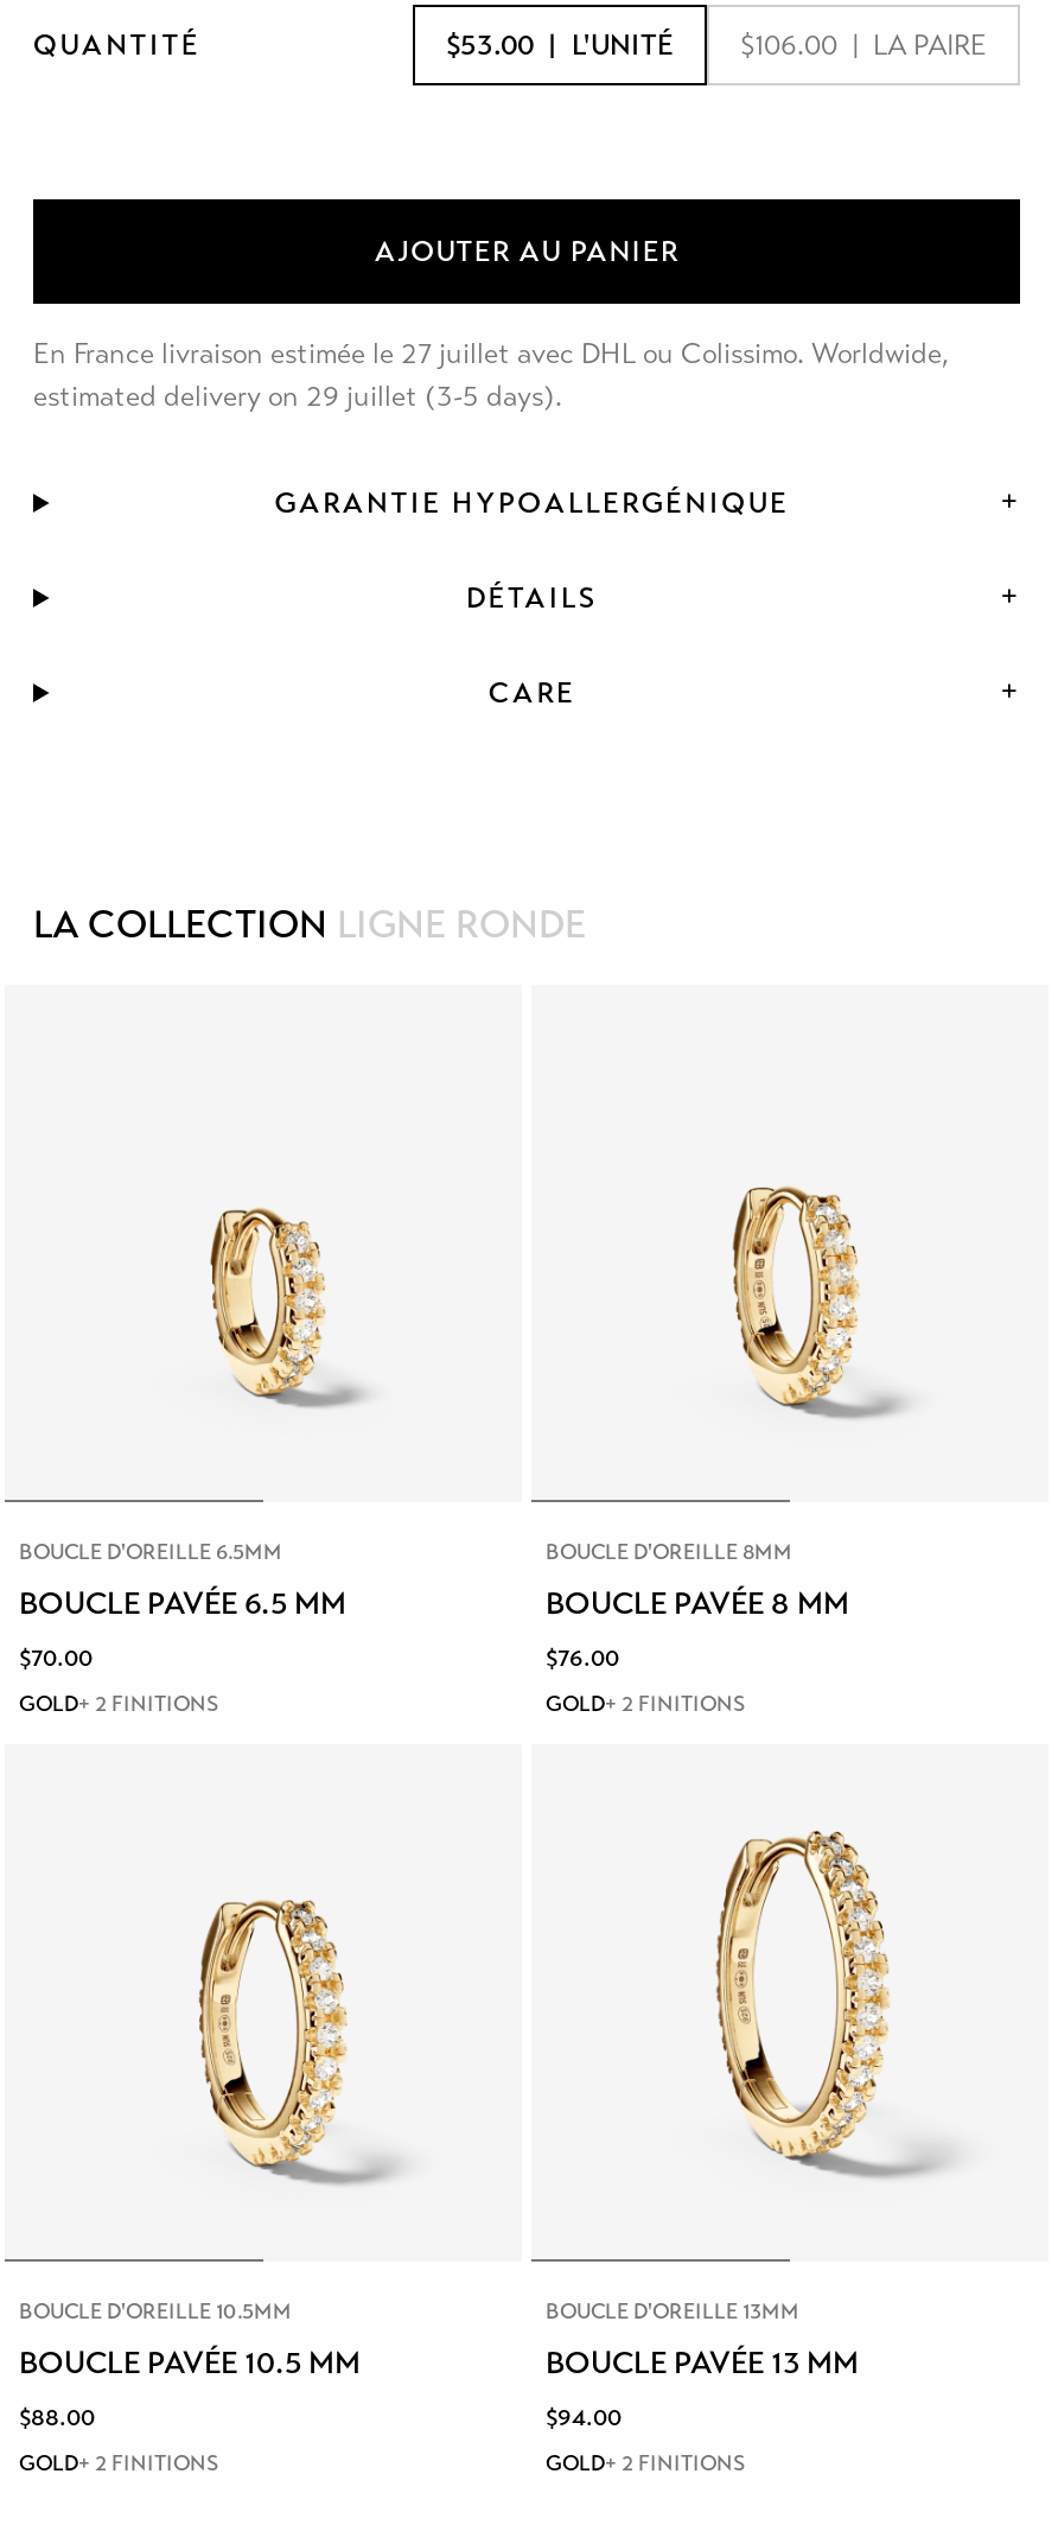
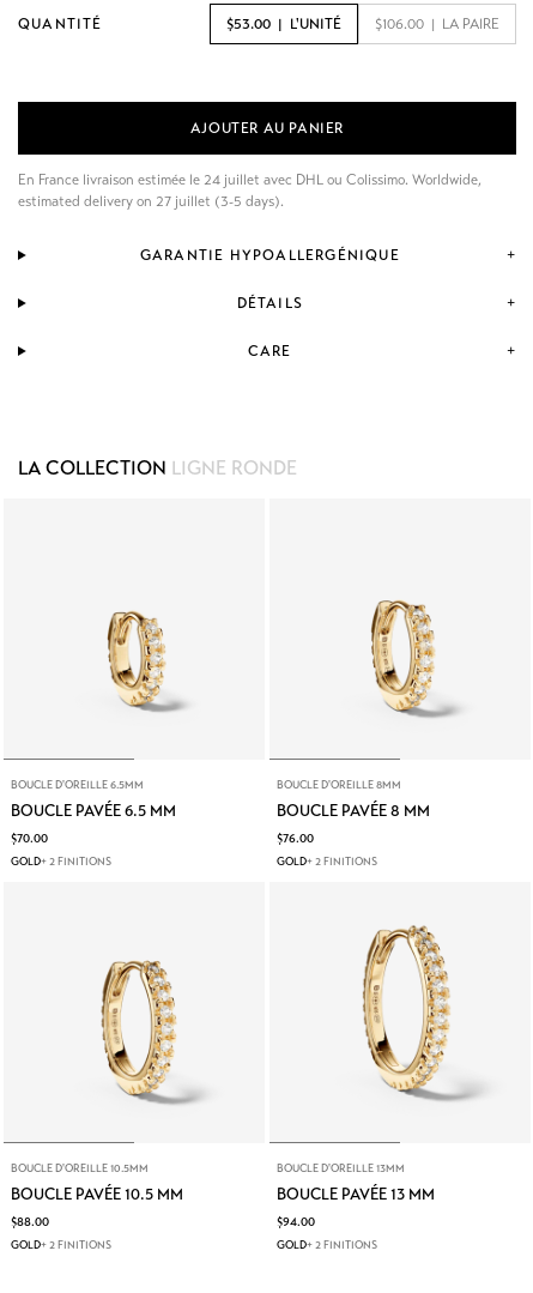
- En France livraison estimée le 27 juillet avec DHL ou Colissimo. Worldwide,
+ En France livraison estimée le 24 juillet avec DHL ou Colissimo. Worldwide,

- estimated delivery on 29 juillet (3-5 days).
+ estimated delivery on 27 juillet (3-5 days).
